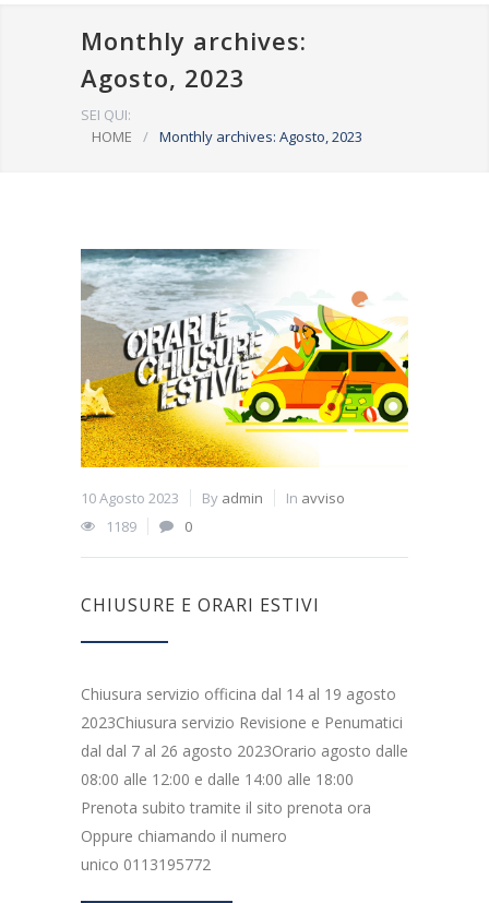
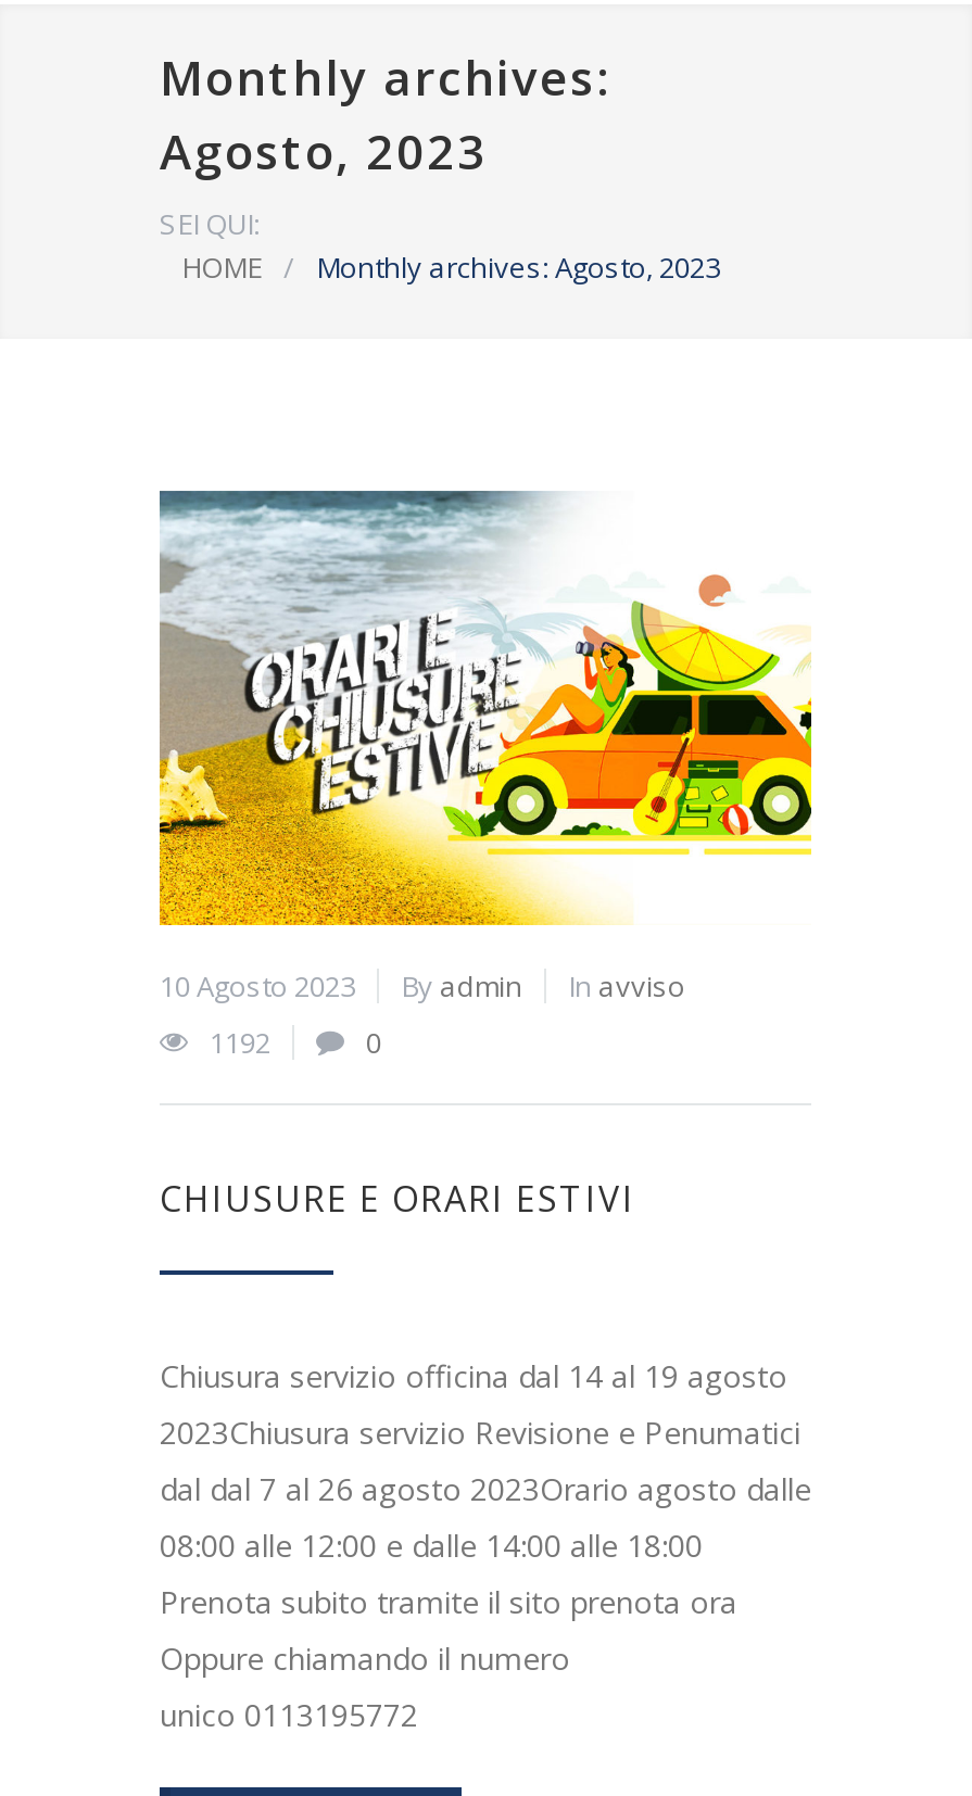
- 1189
+ 1192
